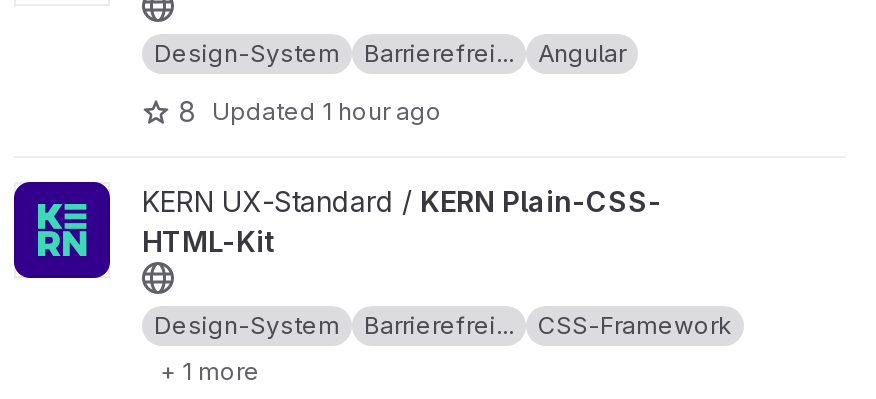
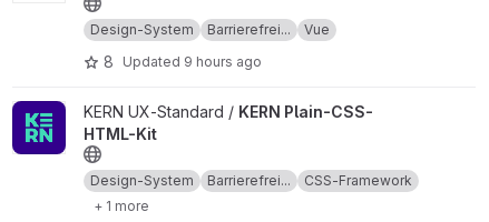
- Angular
+ Vue

- 8 Updated 1 hour ago
+ 8 Updated 9 hours ago
